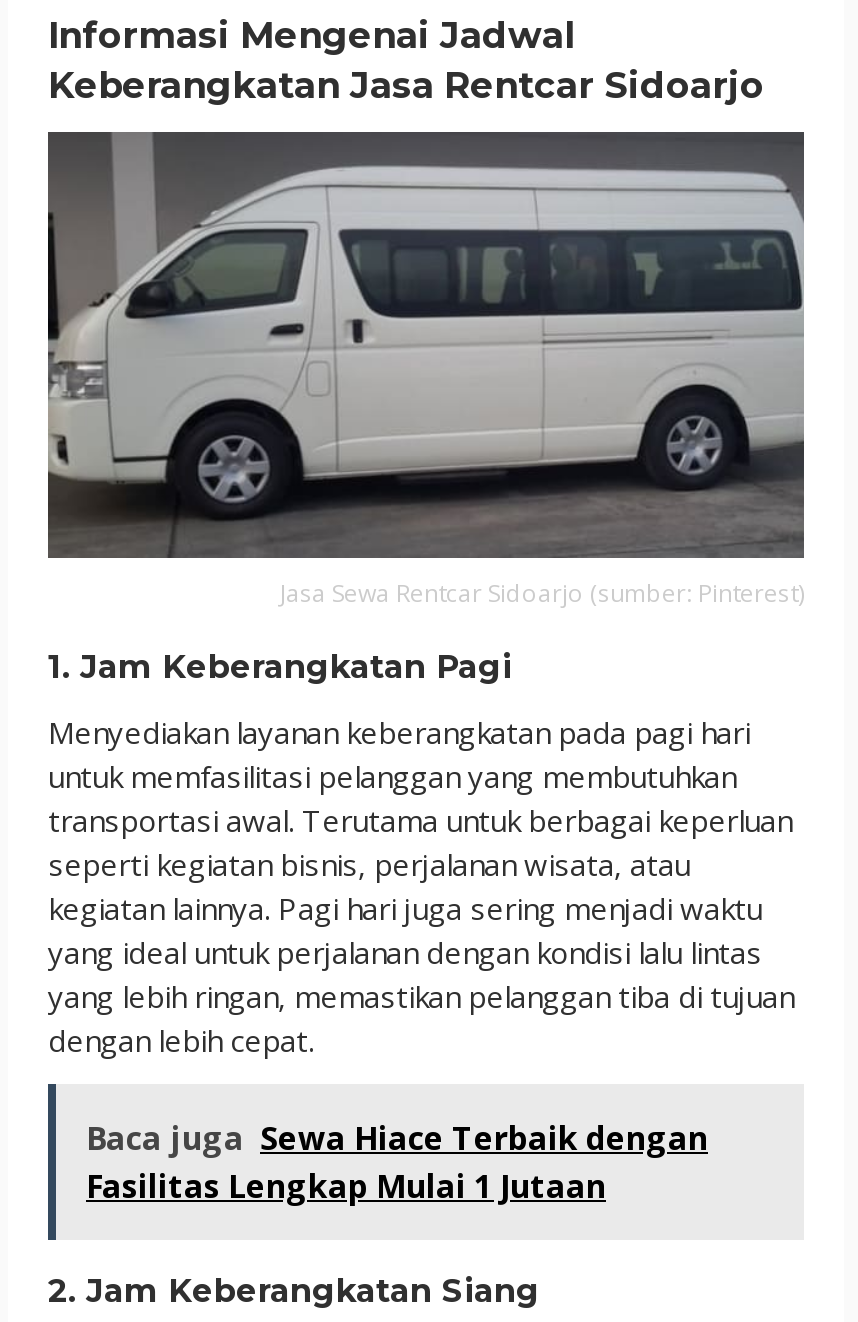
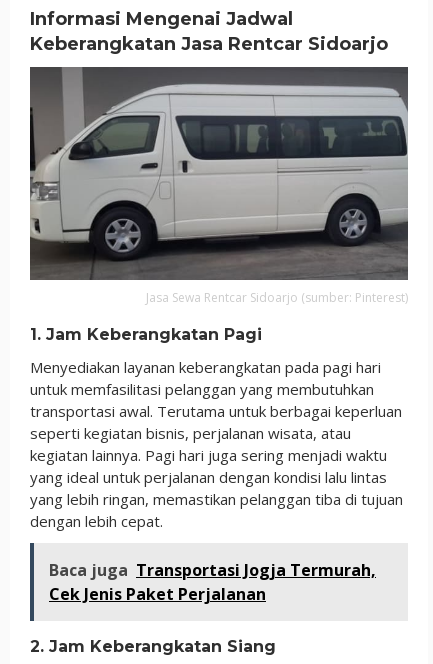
- Baca juga Sewa Hiace Terbaik dengan
- Fasilitas Lengkap Mulai 1 Jutaan
+ Baca juga Transportasi Jogja Termurah,
+ Cek Jenis Paket Perjalanan
